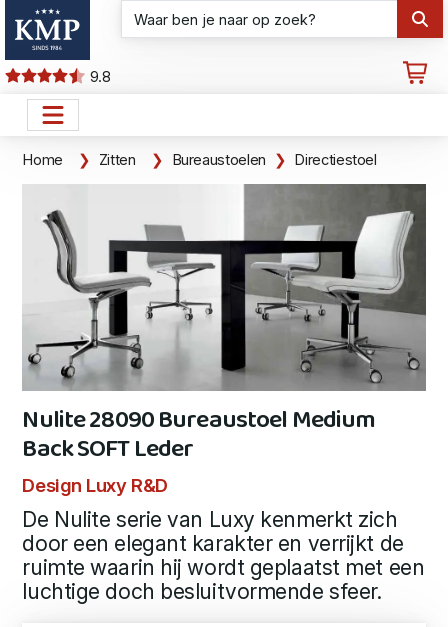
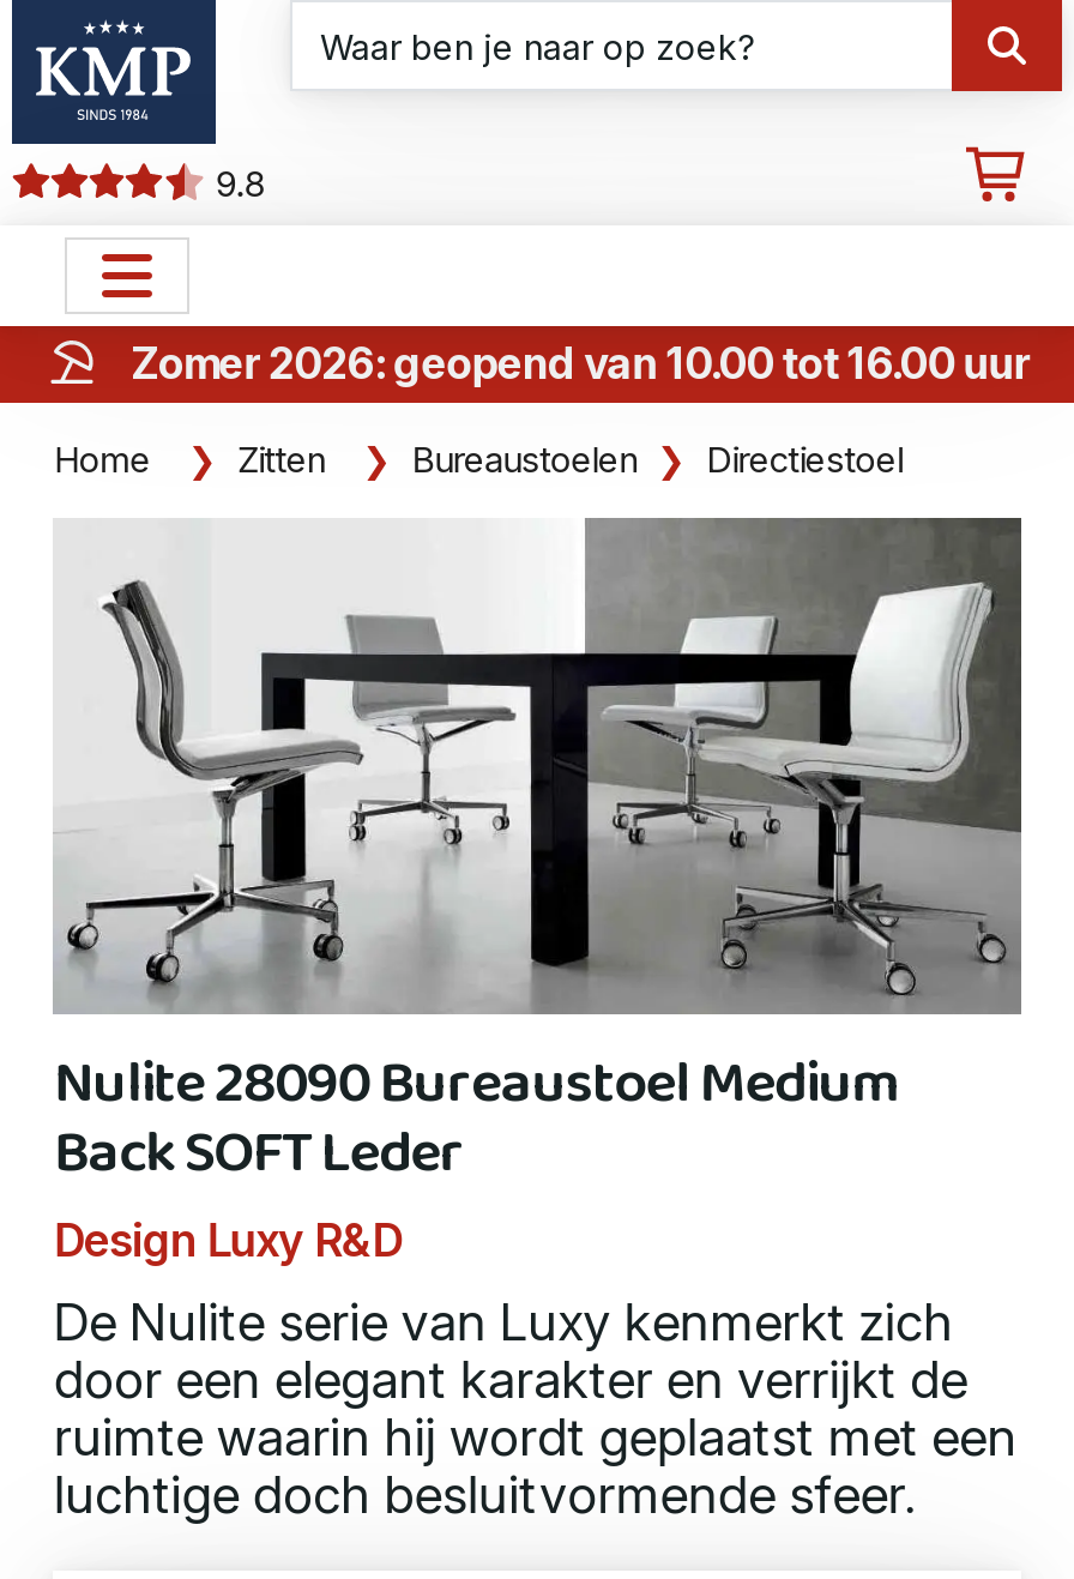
+ [image]
+ Zomer 2026: geopend van 10.00 tot 16.00 uur
